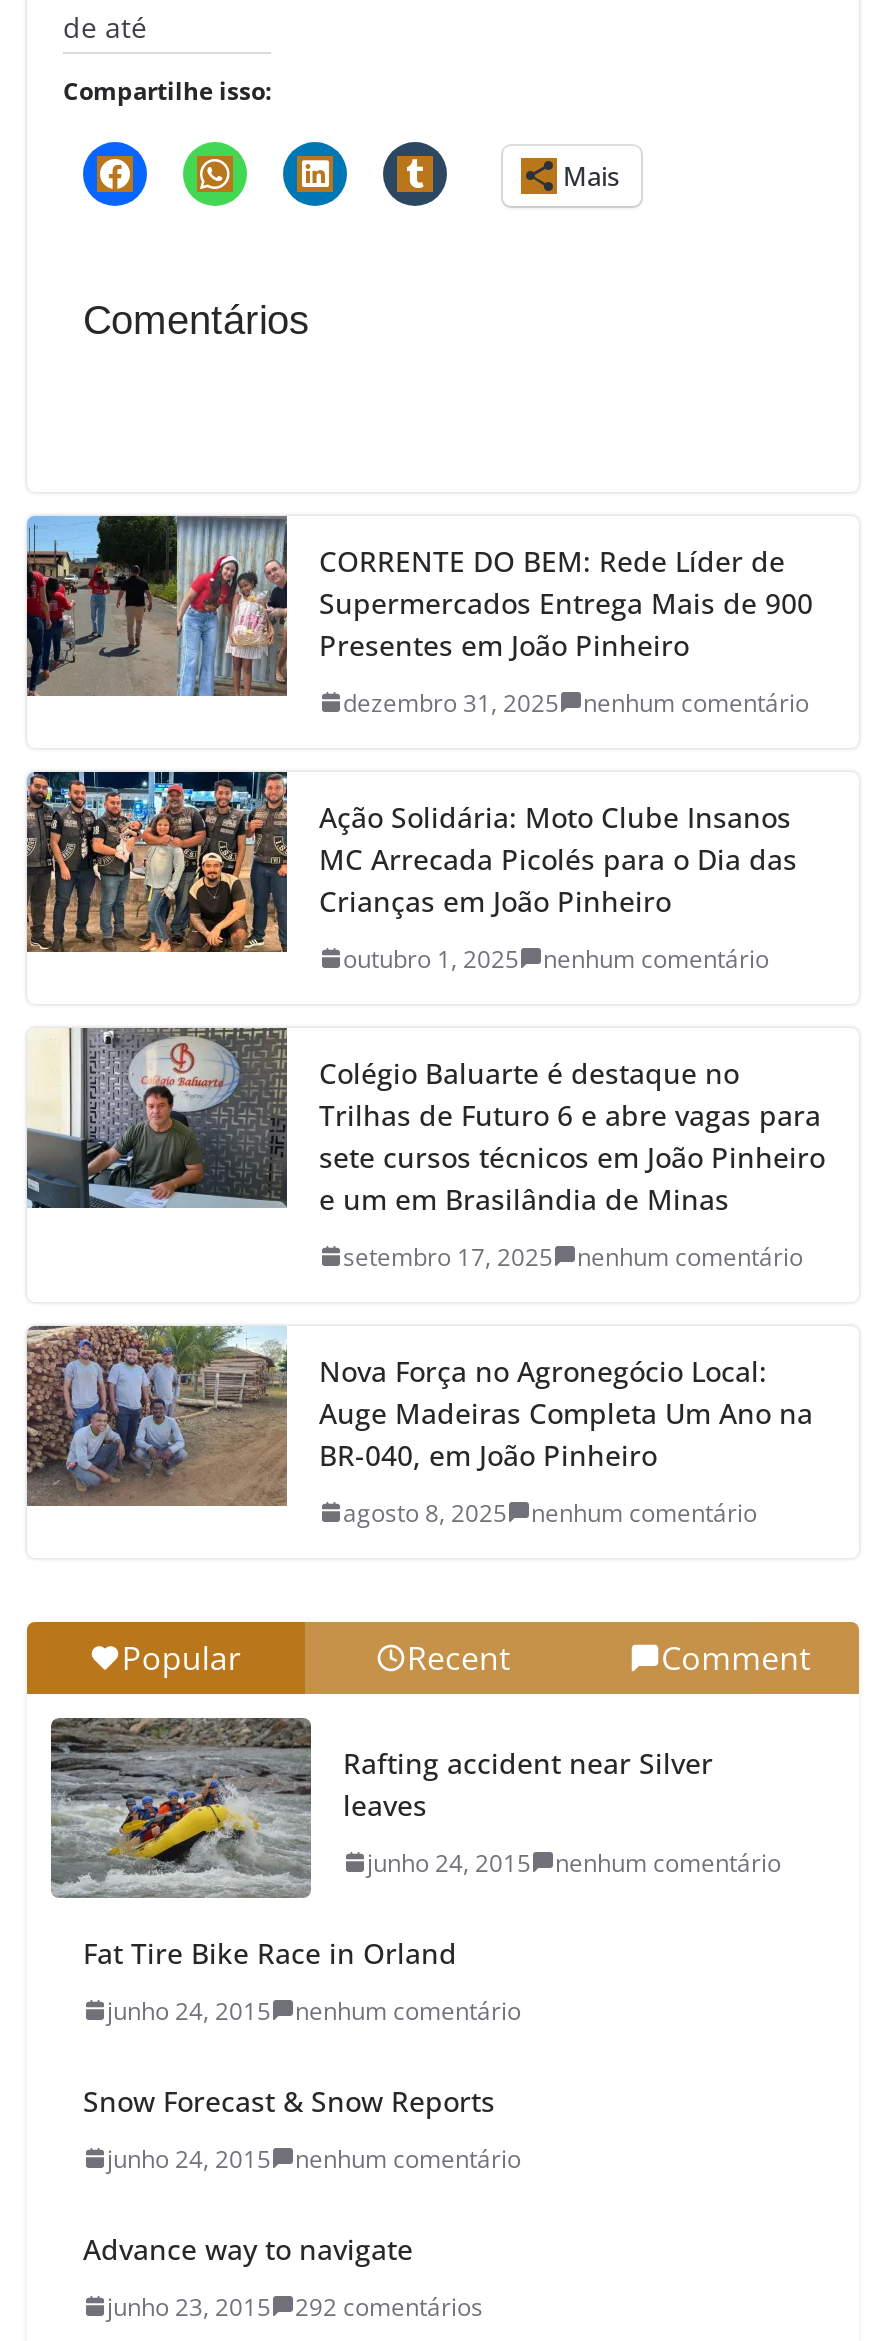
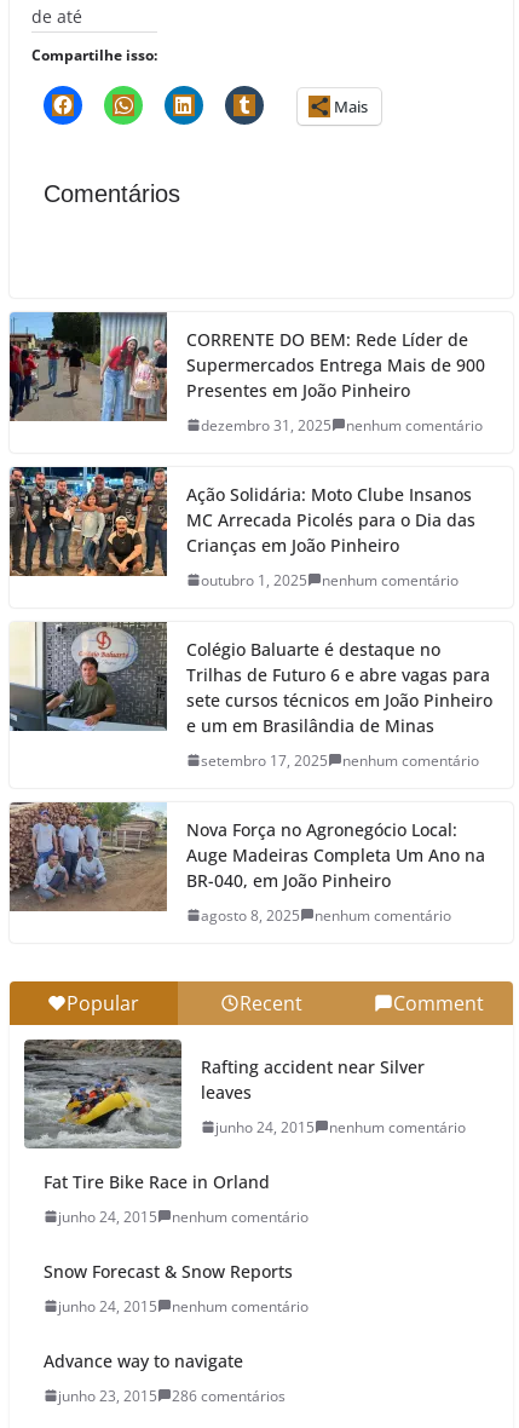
- junho 23, 2015 292 comentários
+ junho 23, 2015 286 comentários
